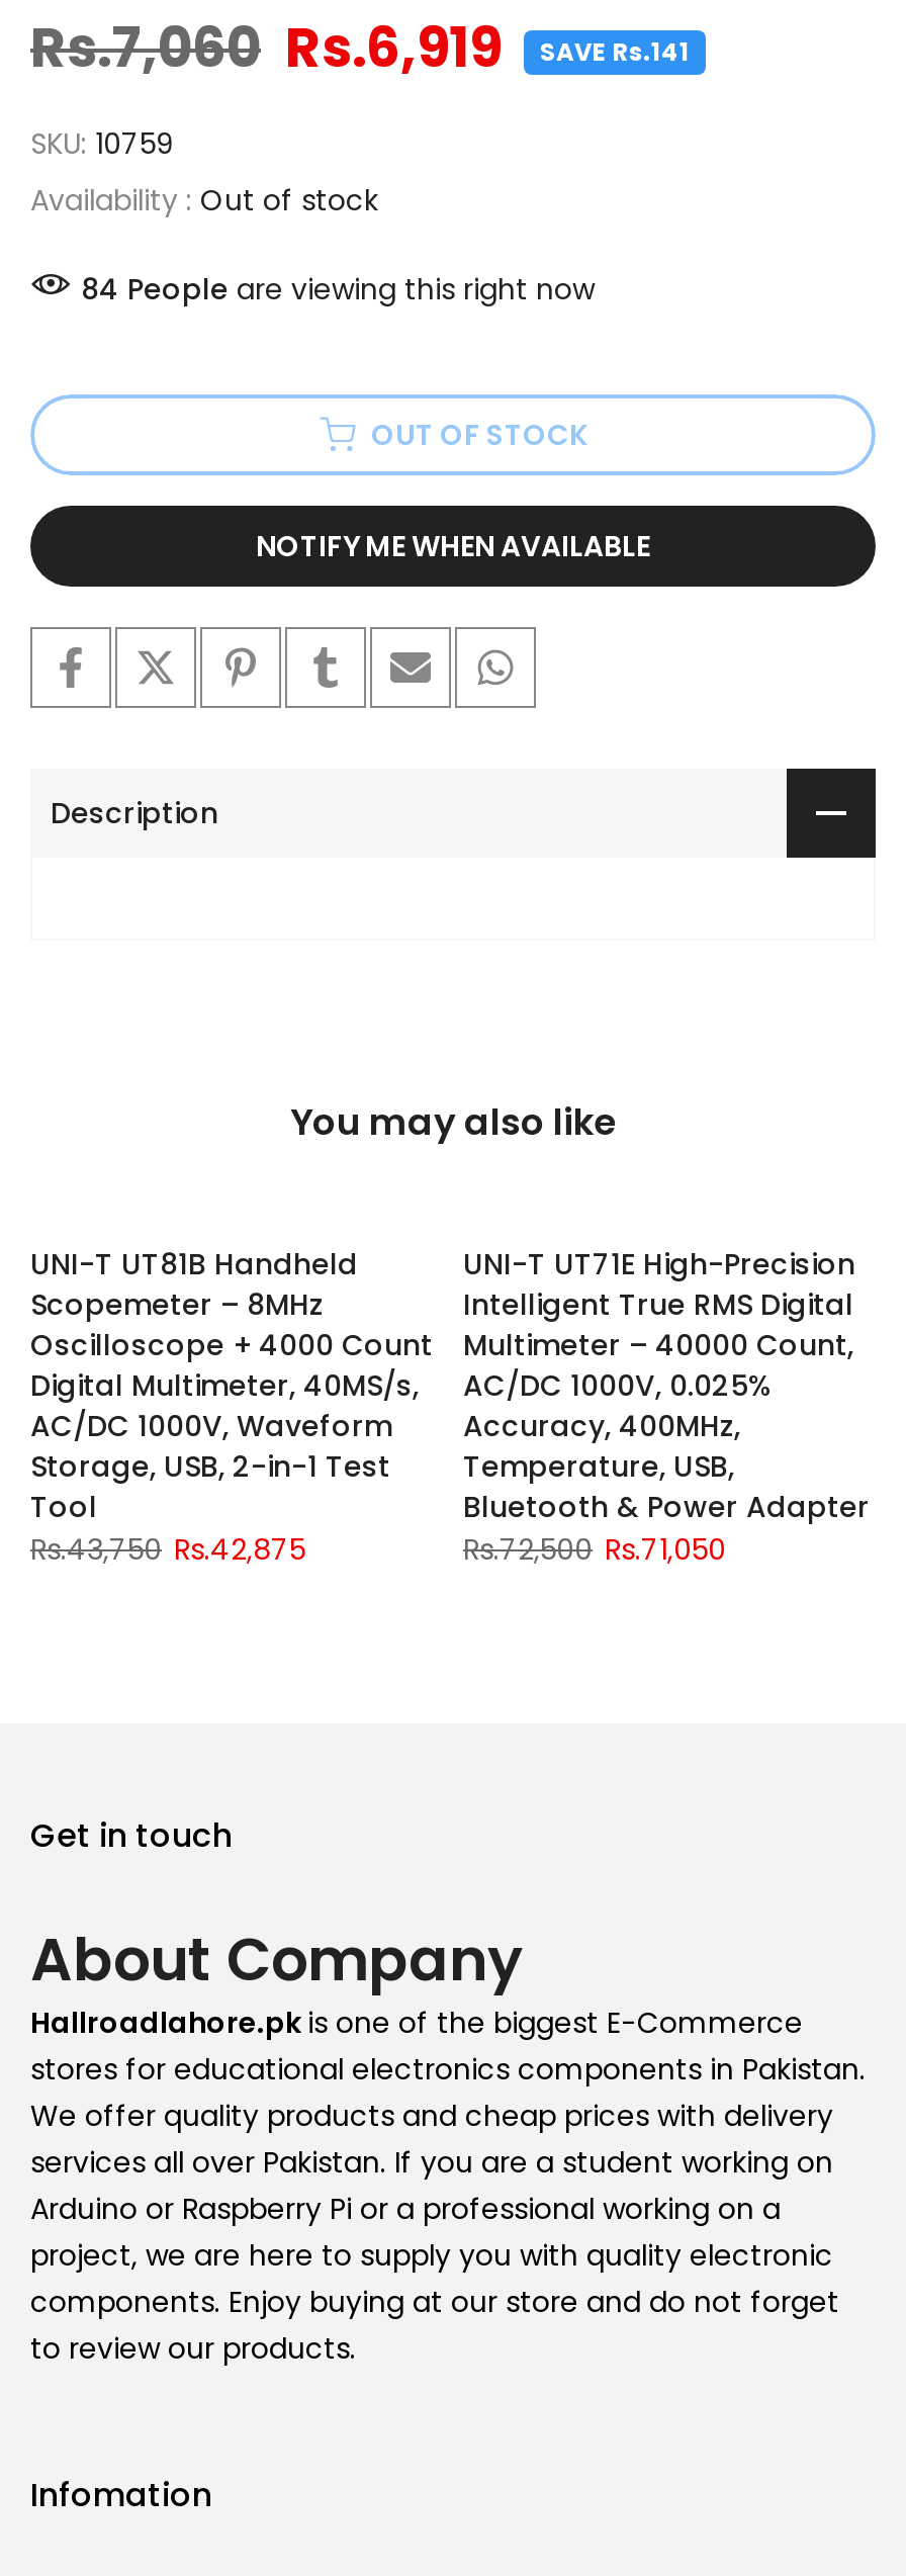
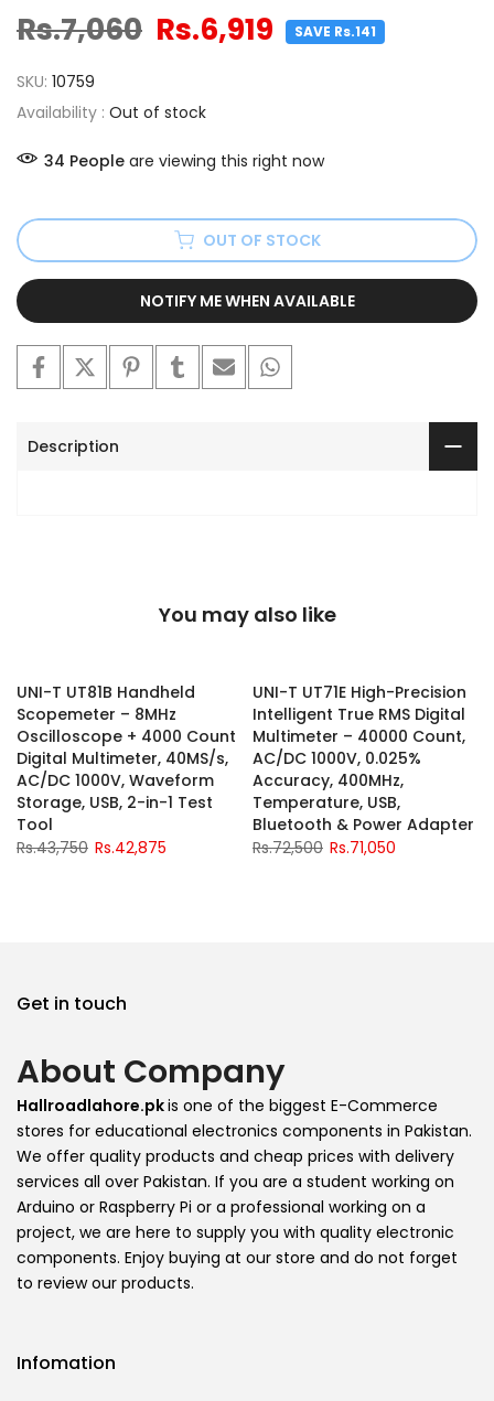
- 84 People are viewing this right now
+ 34 People are viewing this right now
